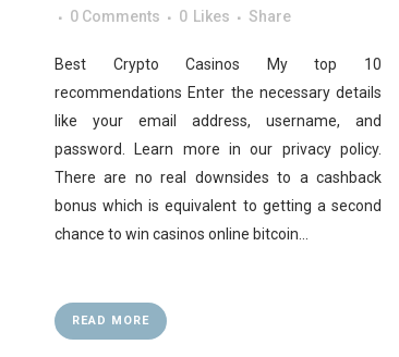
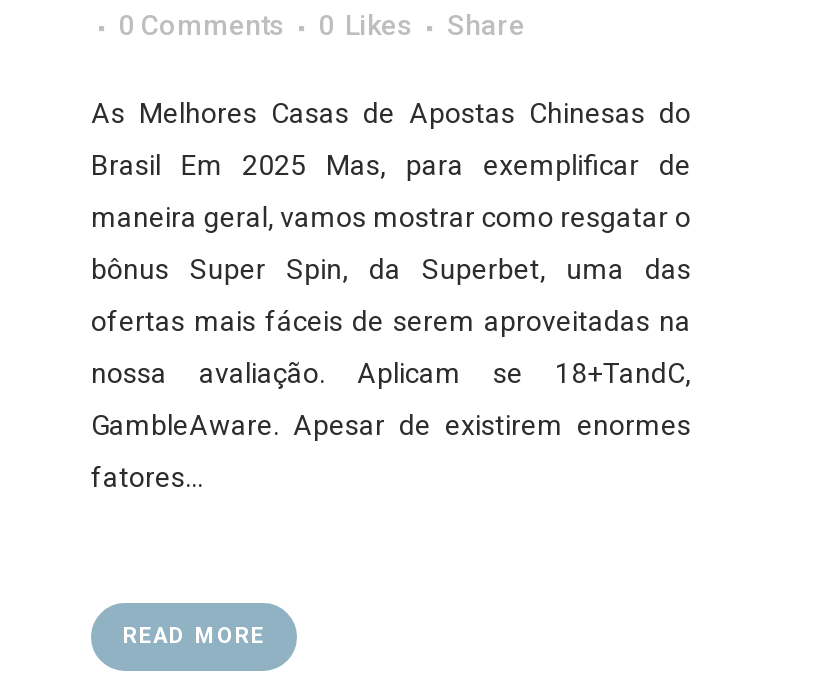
- Best Crypto Casinos My top 10
- recommendations Enter the necessary details
- like your email address, username, and
- password. Learn more in our privacy policy.
- There are no real downsides to a cashback
- bonus which is equivalent to getting a second
- chance to win casinos online bitcoin...
+ As Melhores Casas de Apostas Chinesas do
+ Brasil Em 2025 Mas, para exemplificar de
+ maneira geral, vamos mostrar como resgatar o
+ bônus Super Spin, da Superbet, uma das
+ ofertas mais fáceis de serem aproveitadas na
+ nossa avaliação. Aplicam se 18+TandC,
+ GambleAware. Apesar de existirem enormes
+ fatores...
